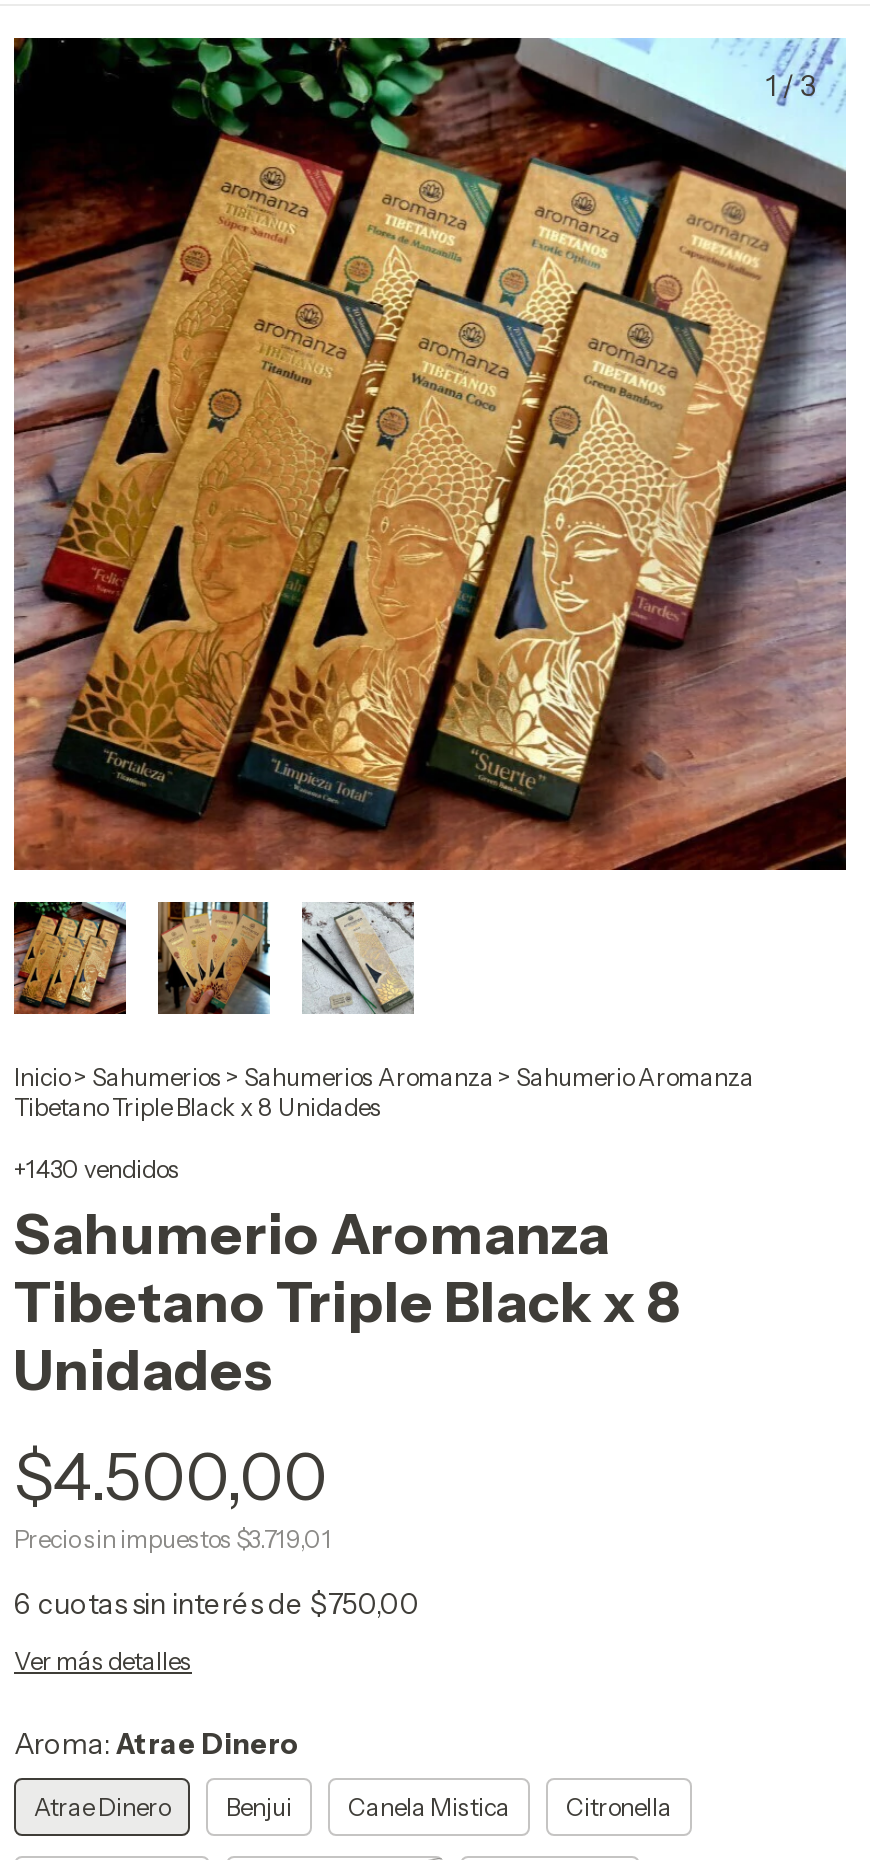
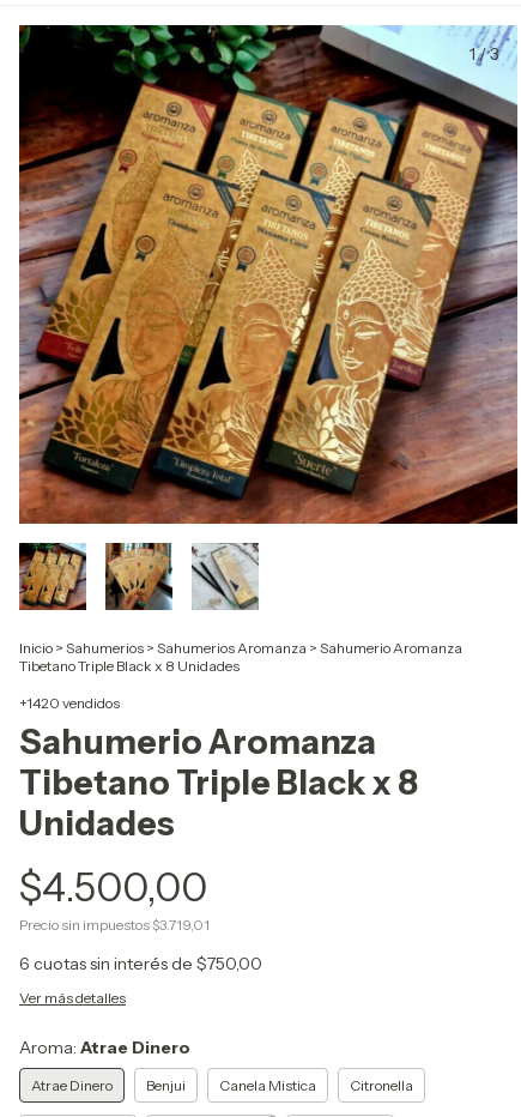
- +1430 vendidos
+ +1420 vendidos
